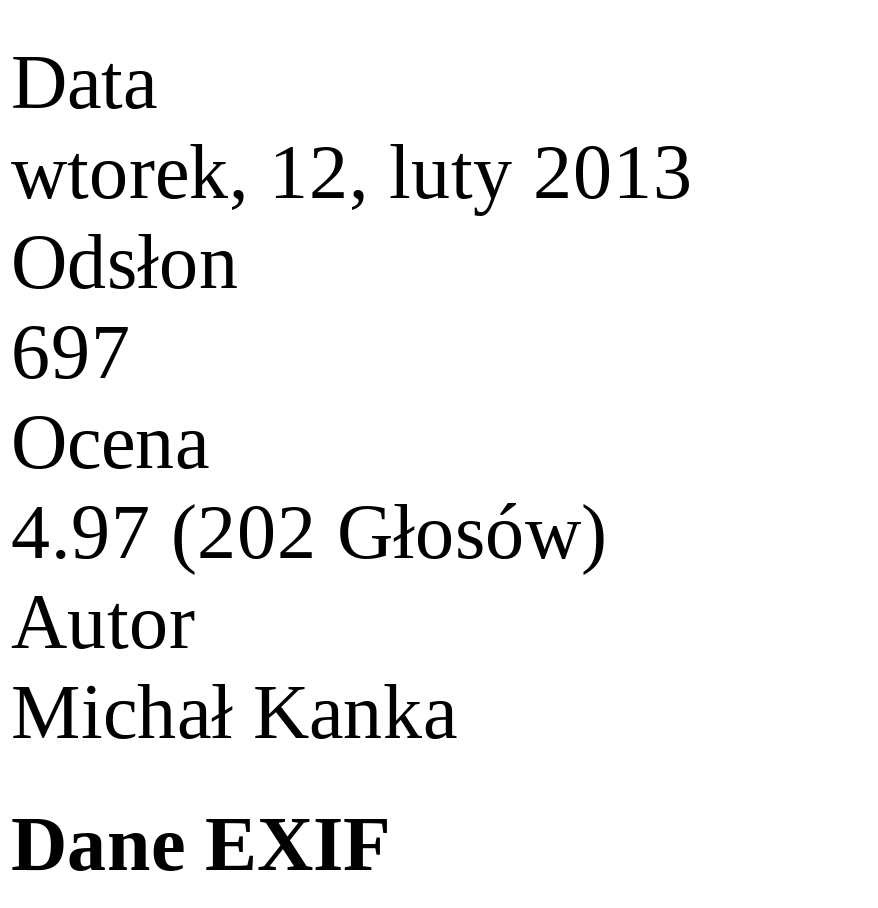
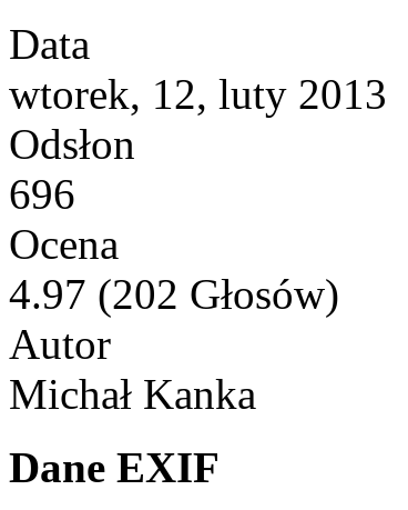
- 697
+ 696
